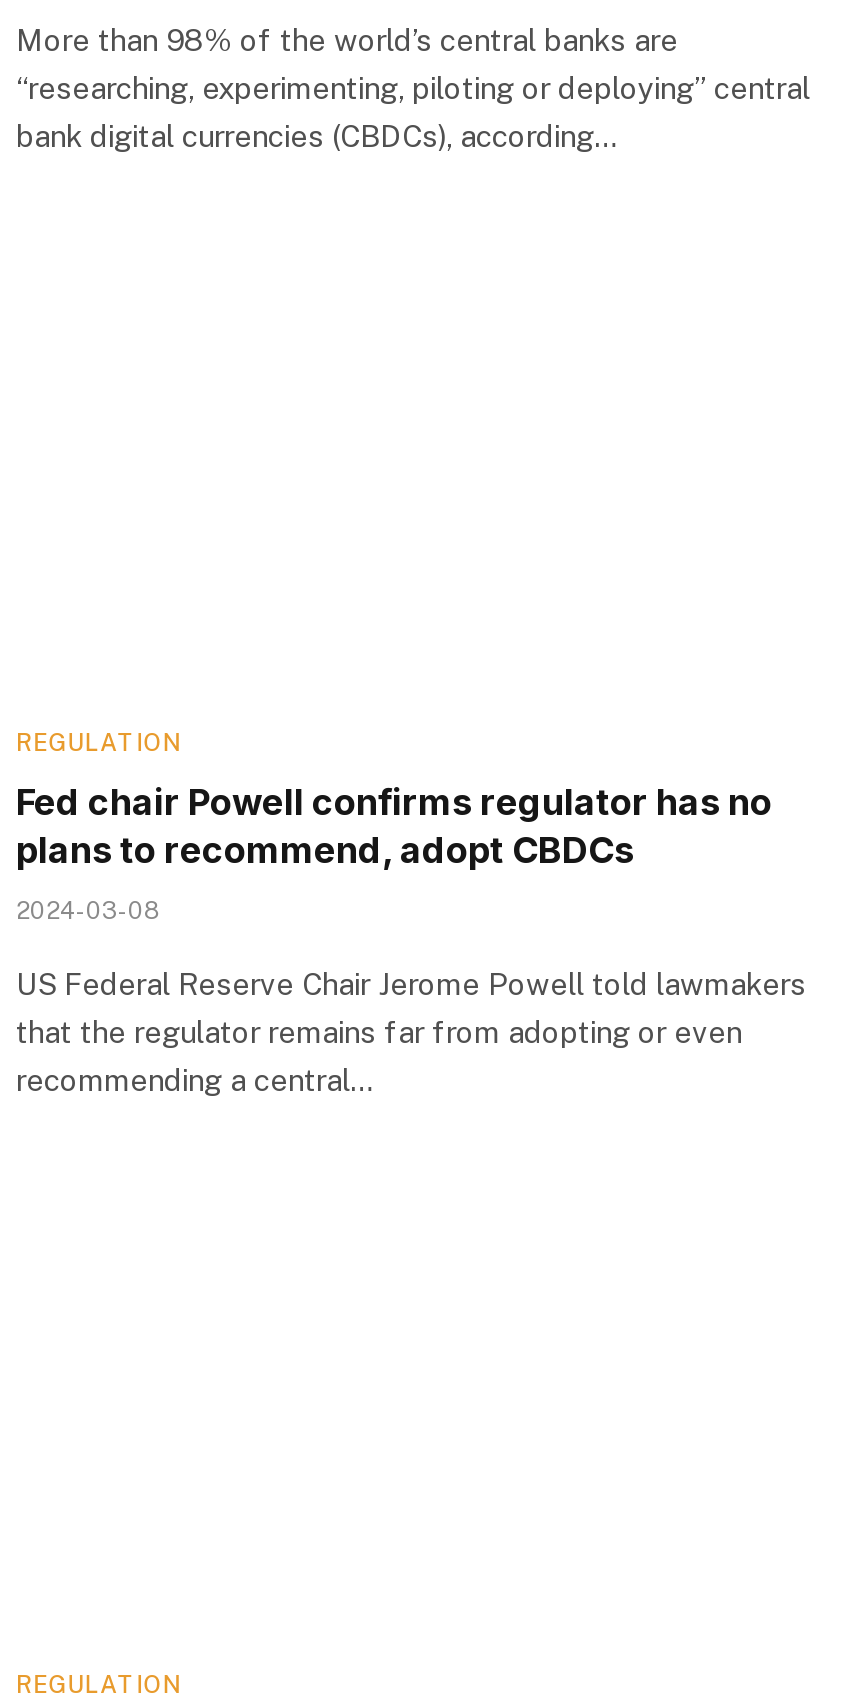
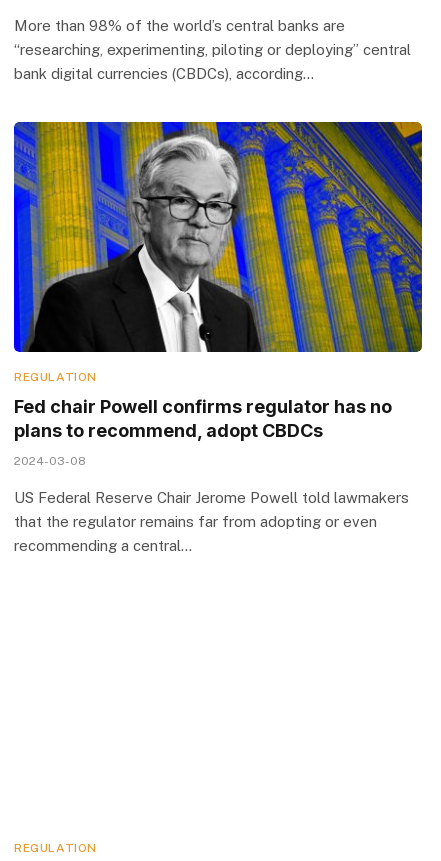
+ [image]
